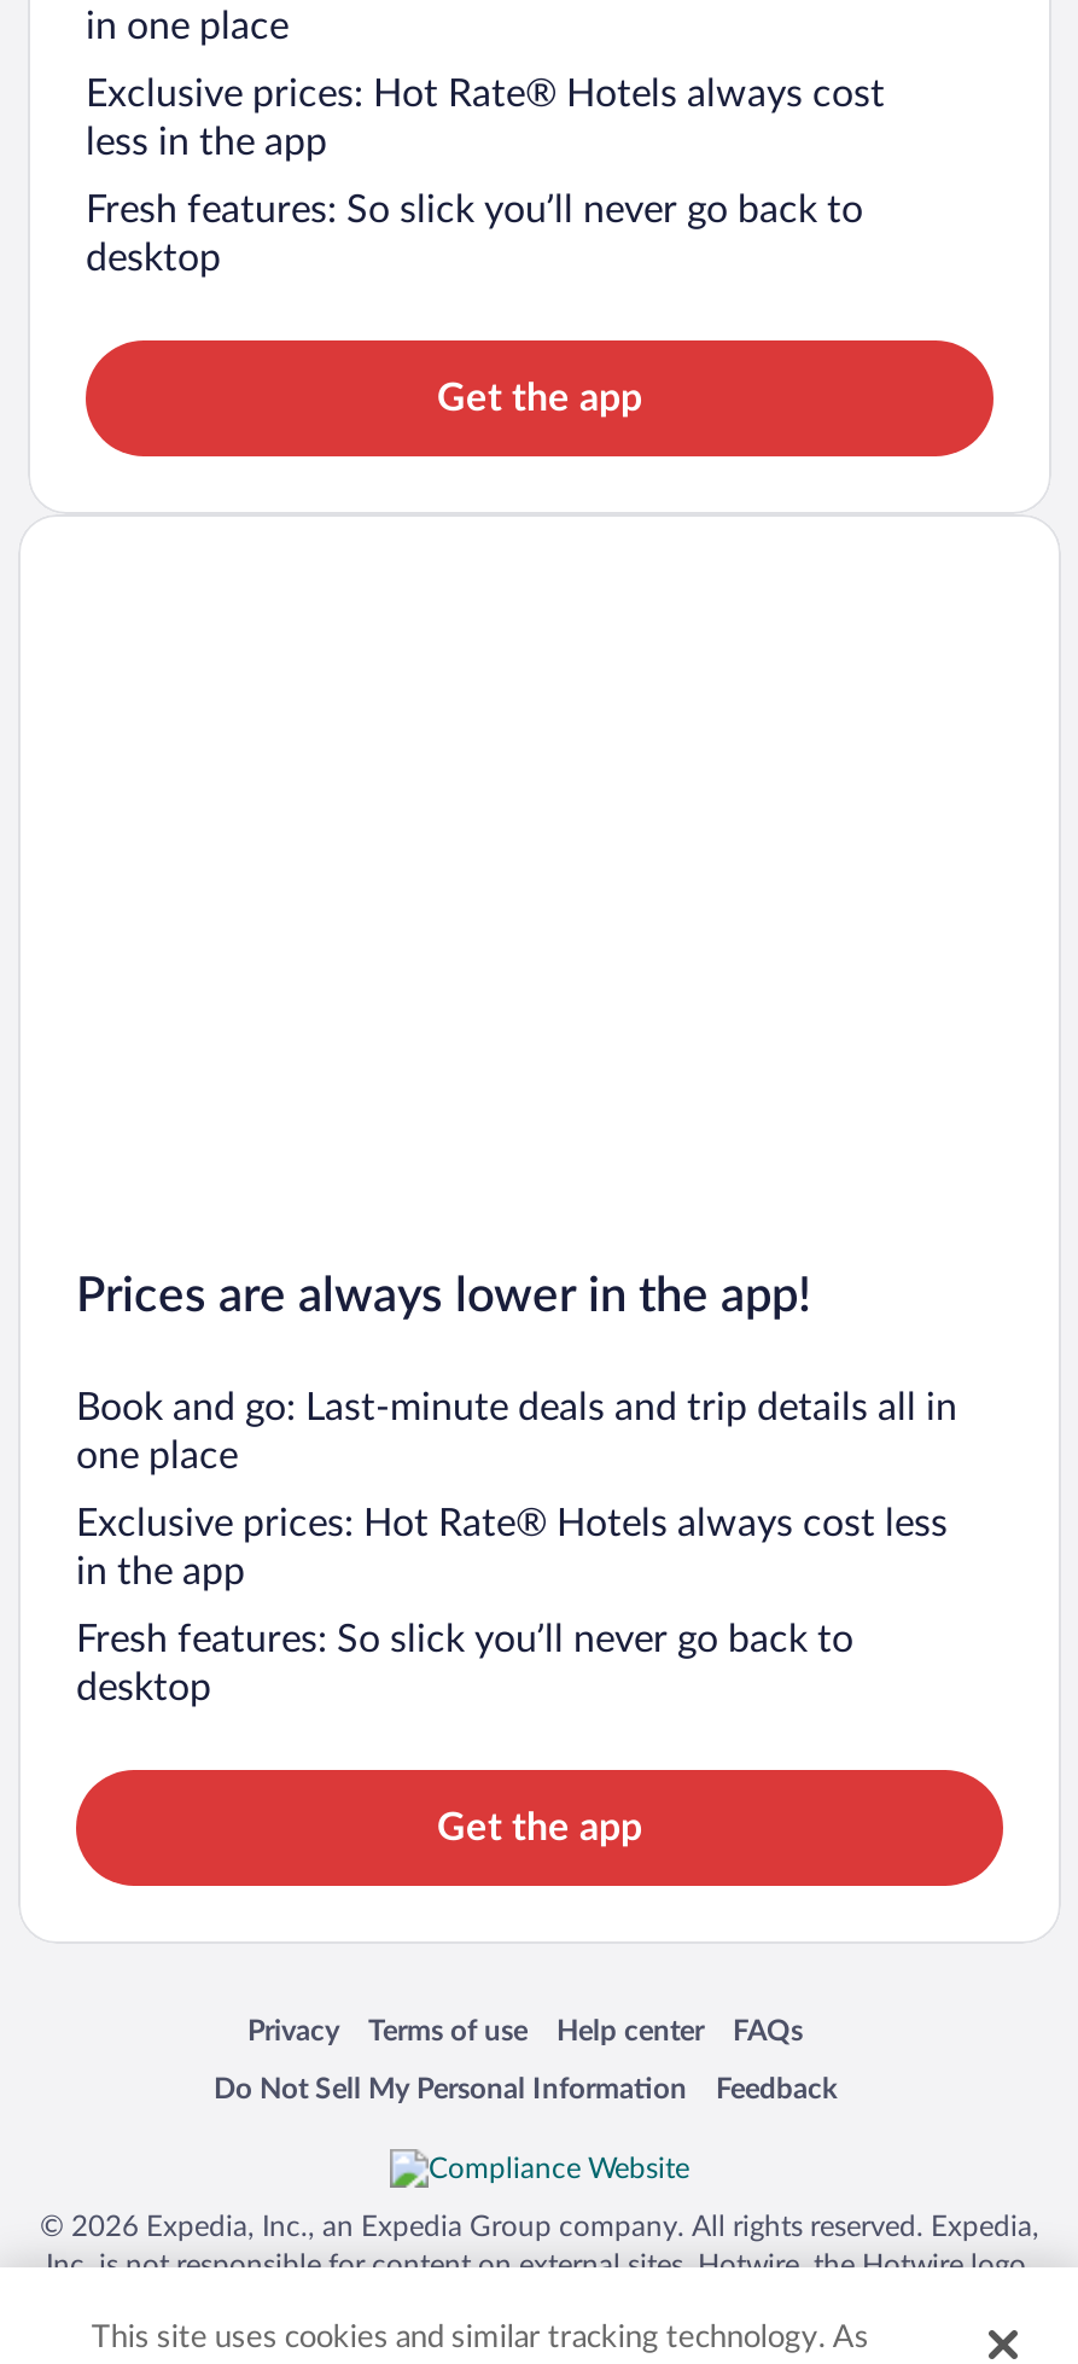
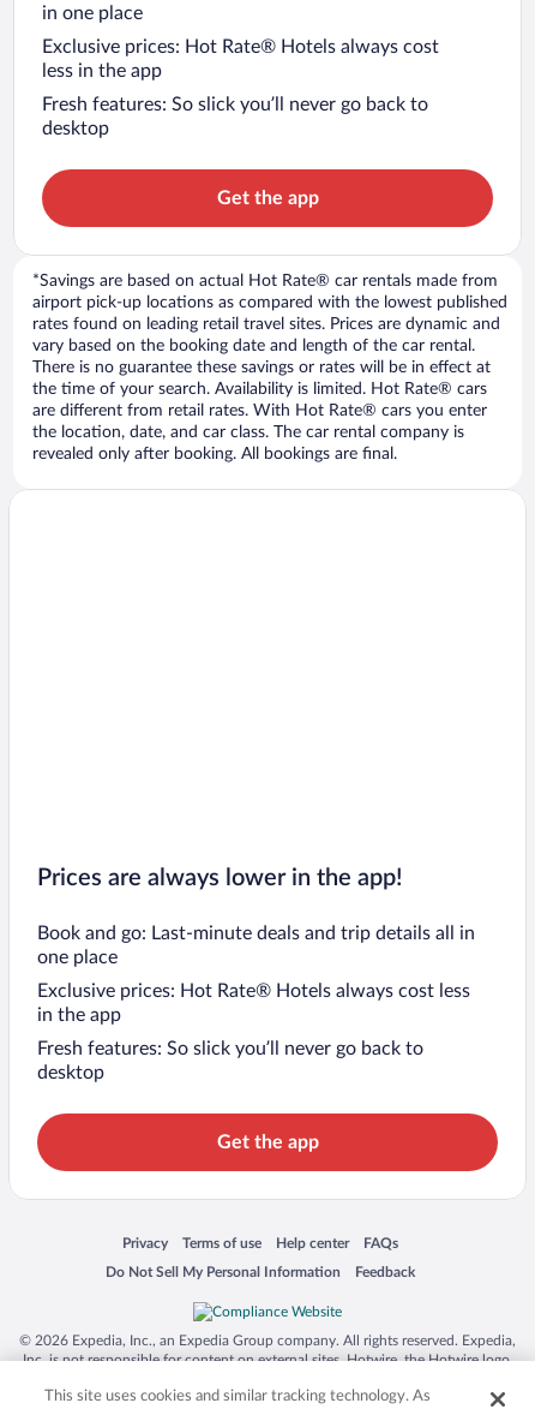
+ *Savings are based on actual Hot Rate® car rentals made from
+ airport pick-up locations as compared with the lowest published
+ rates found on leading retail travel sites. Prices are dynamic and
+ vary based on the booking date and length of the car rental.
+ There is no guarantee these savings or rates will be in effect at
+ the time of your search. Availability is limited. Hot Rate® cars
+ are different from retail rates. With Hot Rate® cars you enter
+ the location, date, and car class. The car rental company is
+ revealed only after booking. All bookings are final.
